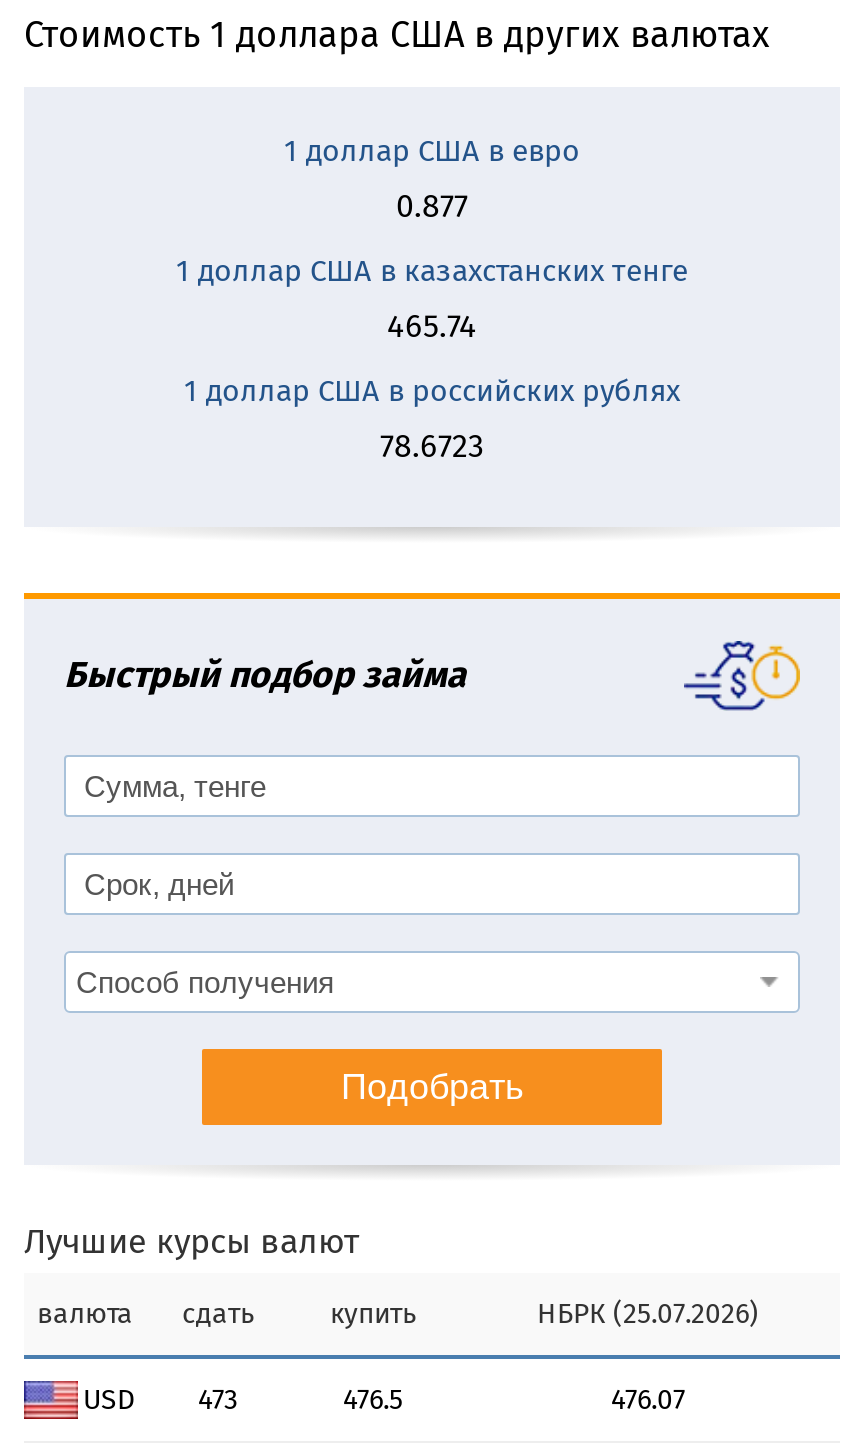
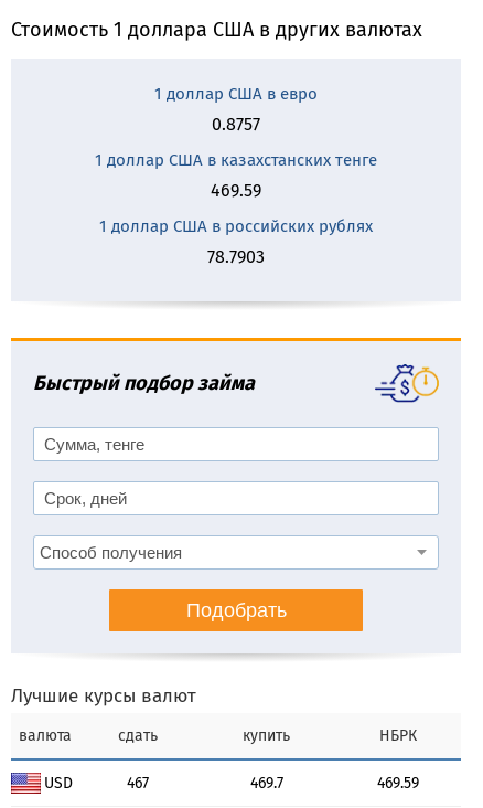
- 0.877
+ 0.8757

- 465.74
+ 469.59

- 78.6723
+ 78.7903

- НБРК (25.07.2026)
+ НБРК

- 473
+ 467

- 476.5
+ 469.7

- 476.07
+ 469.59
